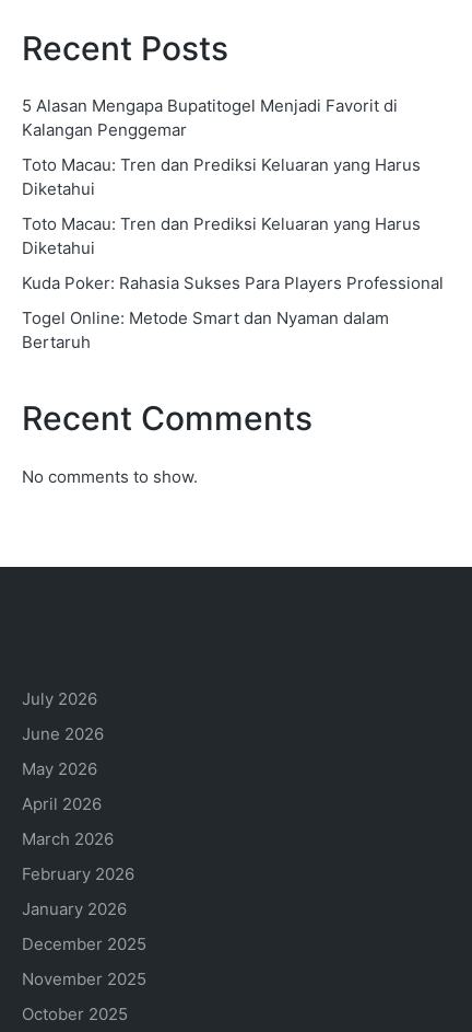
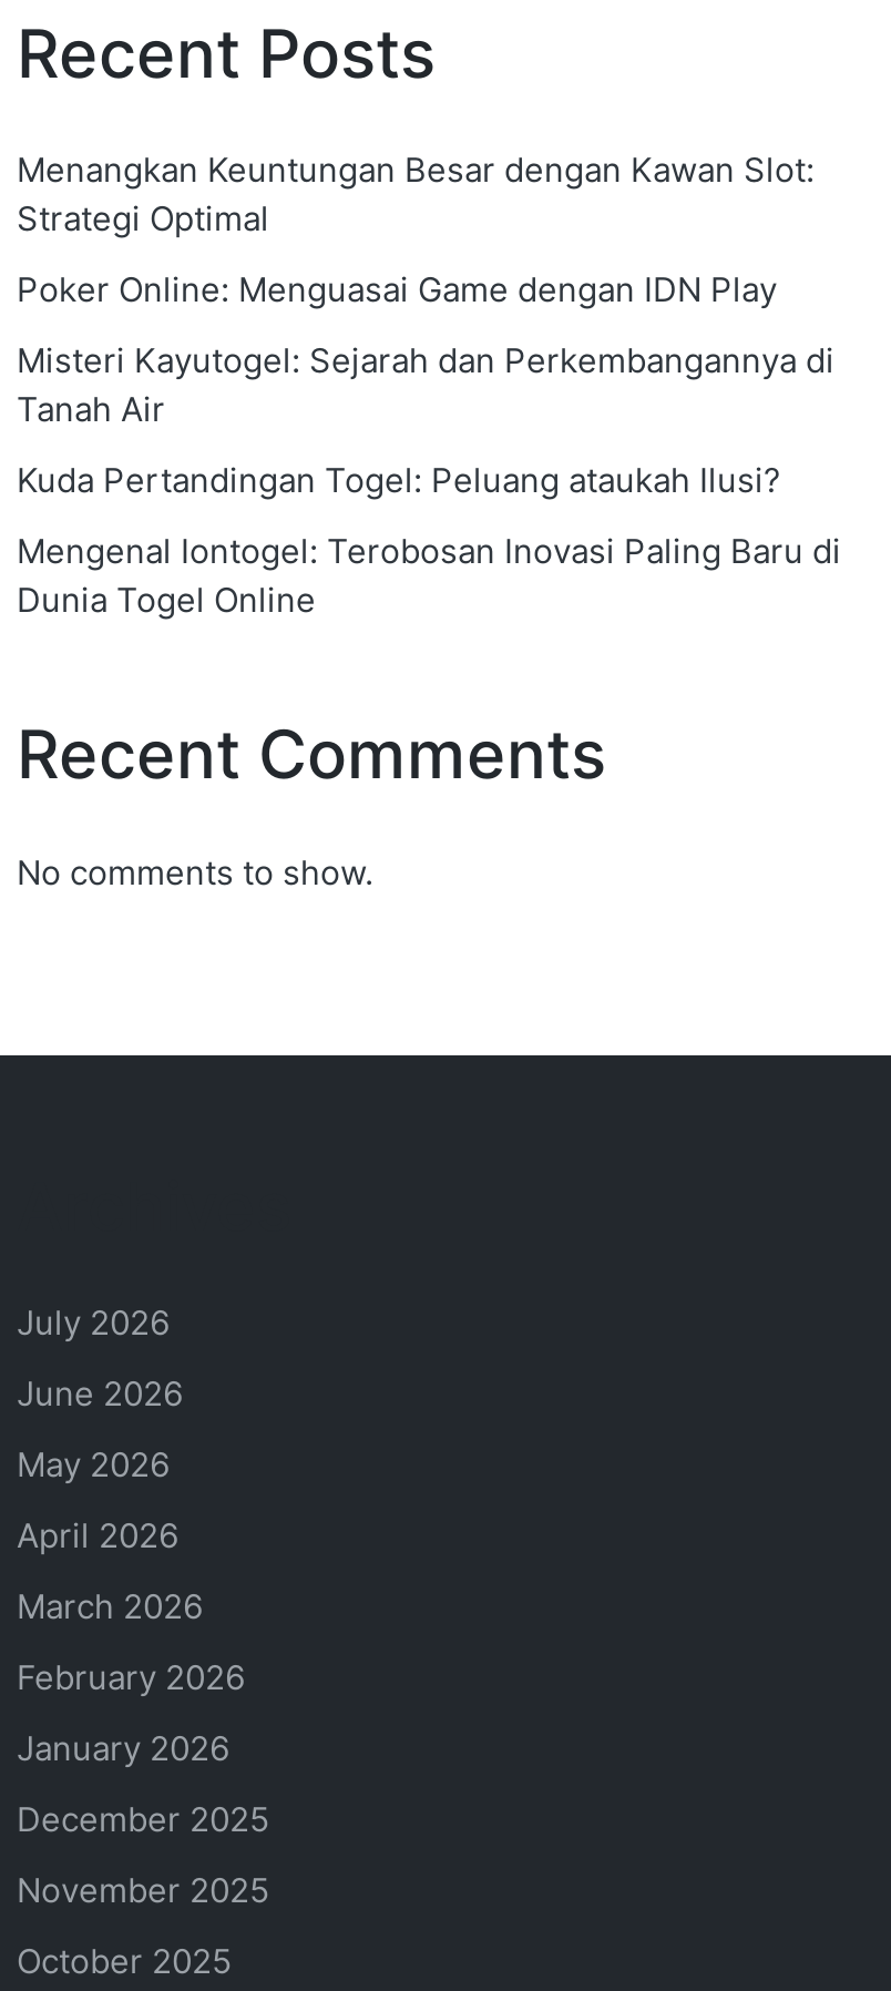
- 5 Alasan Mengapa Bupatitogel Menjadi Favorit di
- Kalangan Penggemar
+ Menangkan Keuntungan Besar dengan Kawan Slot:
+ Strategi Optimal

- Toto Macau: Tren dan Prediksi Keluaran yang Harus
- Diketahui
+ Poker Online: Menguasai Game dengan IDN Play

- Toto Macau: Tren dan Prediksi Keluaran yang Harus
- Diketahui
+ Misteri Kayutogel: Sejarah dan Perkembangannya di
+ Tanah Air

- Kuda Poker: Rahasia Sukses Para Players Professional
+ Kuda Pertandingan Togel: Peluang ataukah Ilusi?

- Togel Online: Metode Smart dan Nyaman dalam
- Bertaruh
+ Mengenal Iontogel: Terobosan Inovasi Paling Baru di
+ Dunia Togel Online
